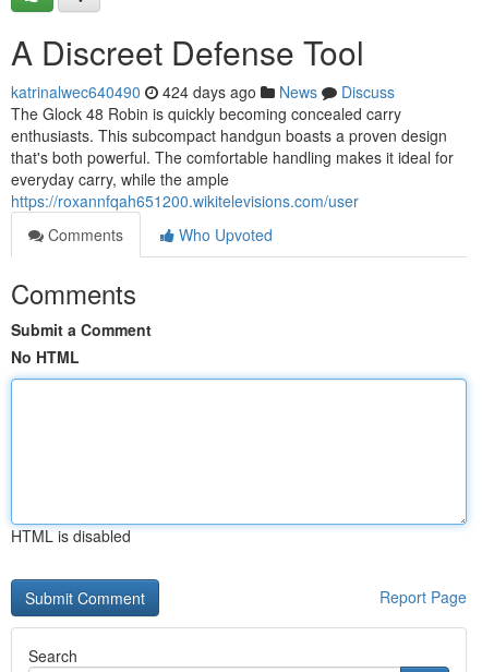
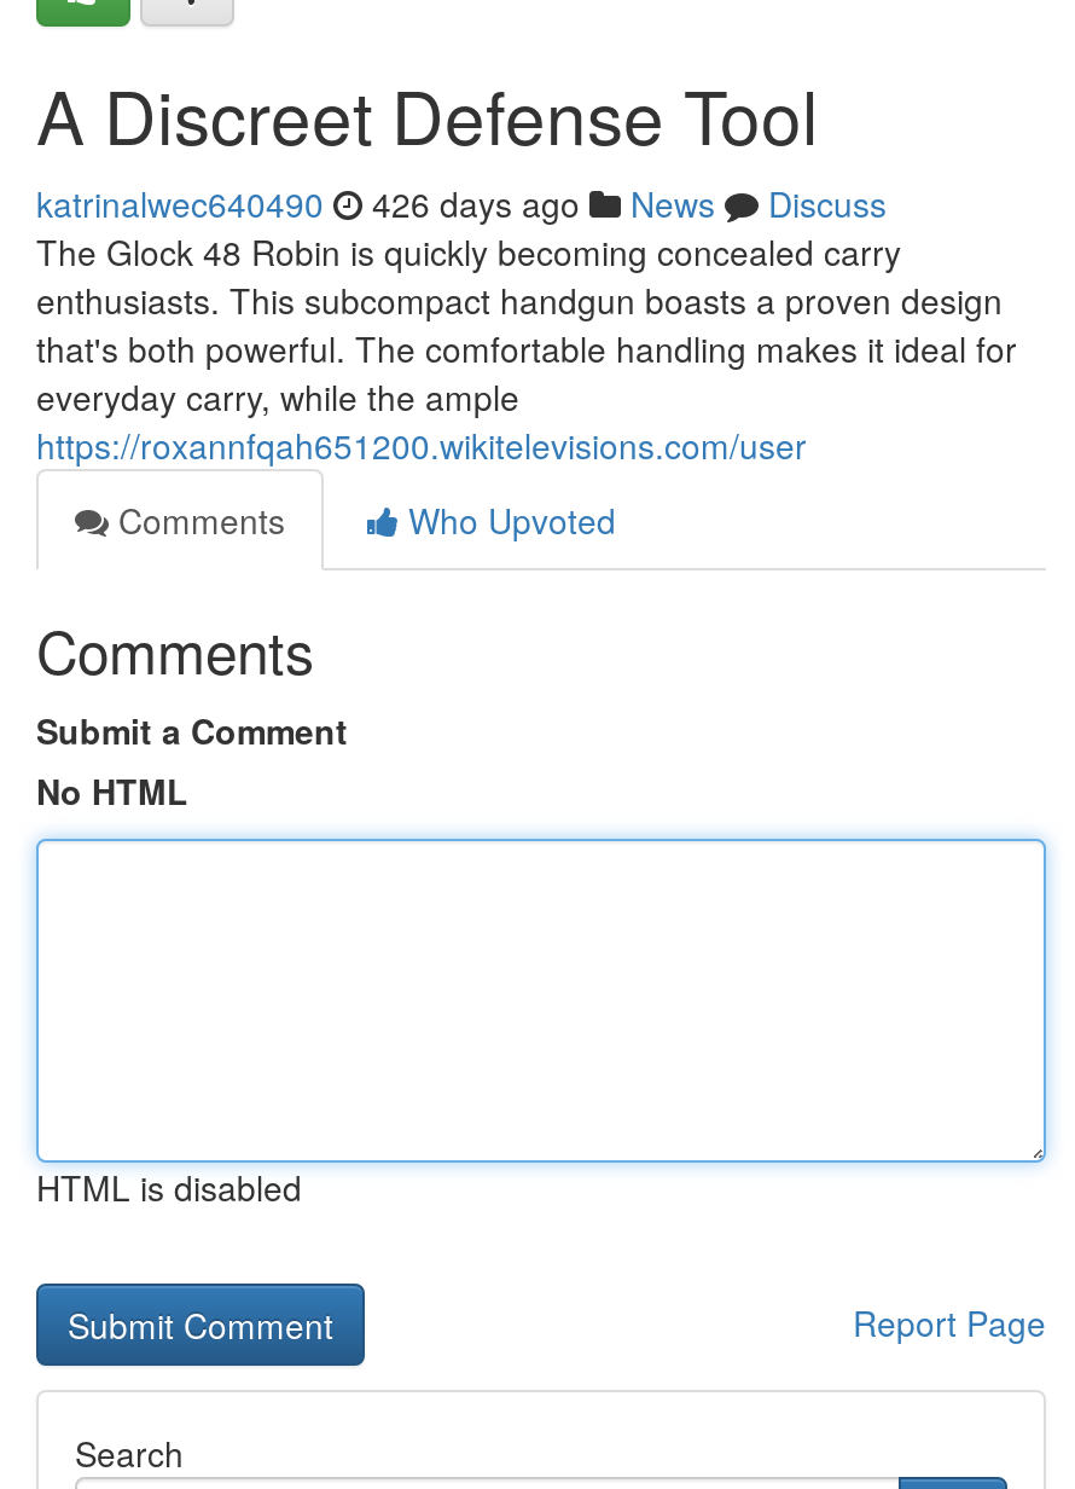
- katrinalwec640490 424 days ago News Discuss
+ katrinalwec640490 426 days ago News Discuss
